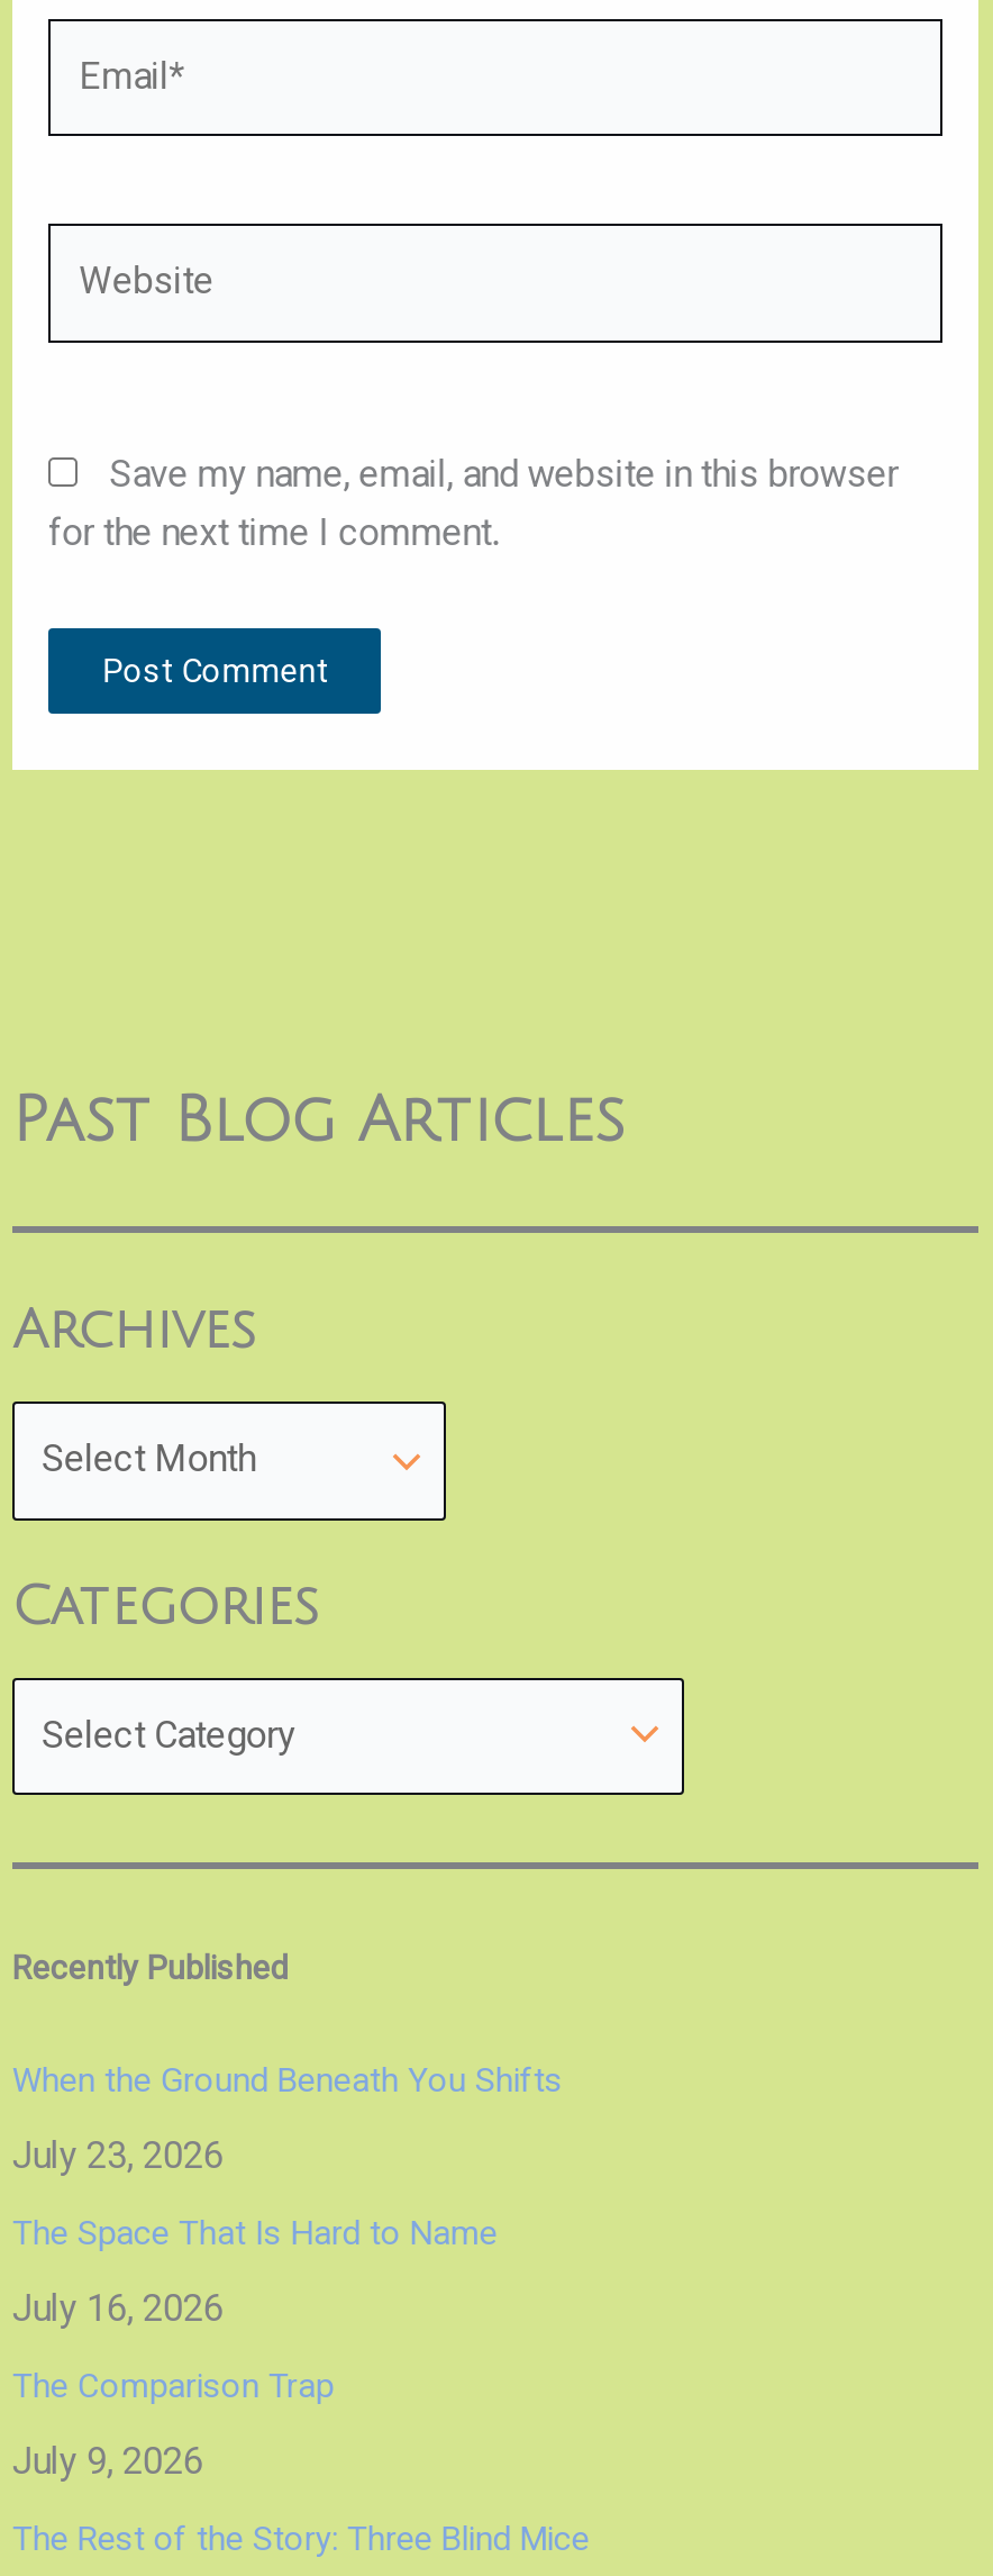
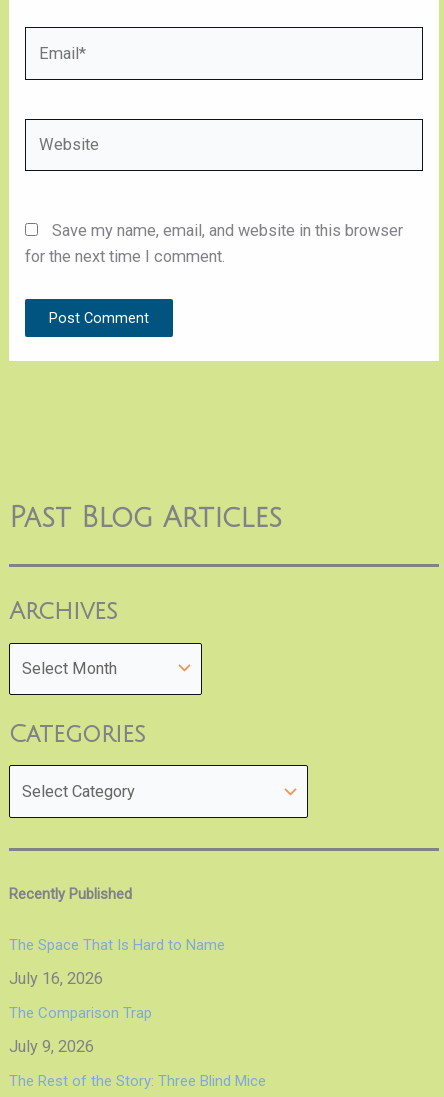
- When the Ground Beneath You Shifts
- July 23, 2026
